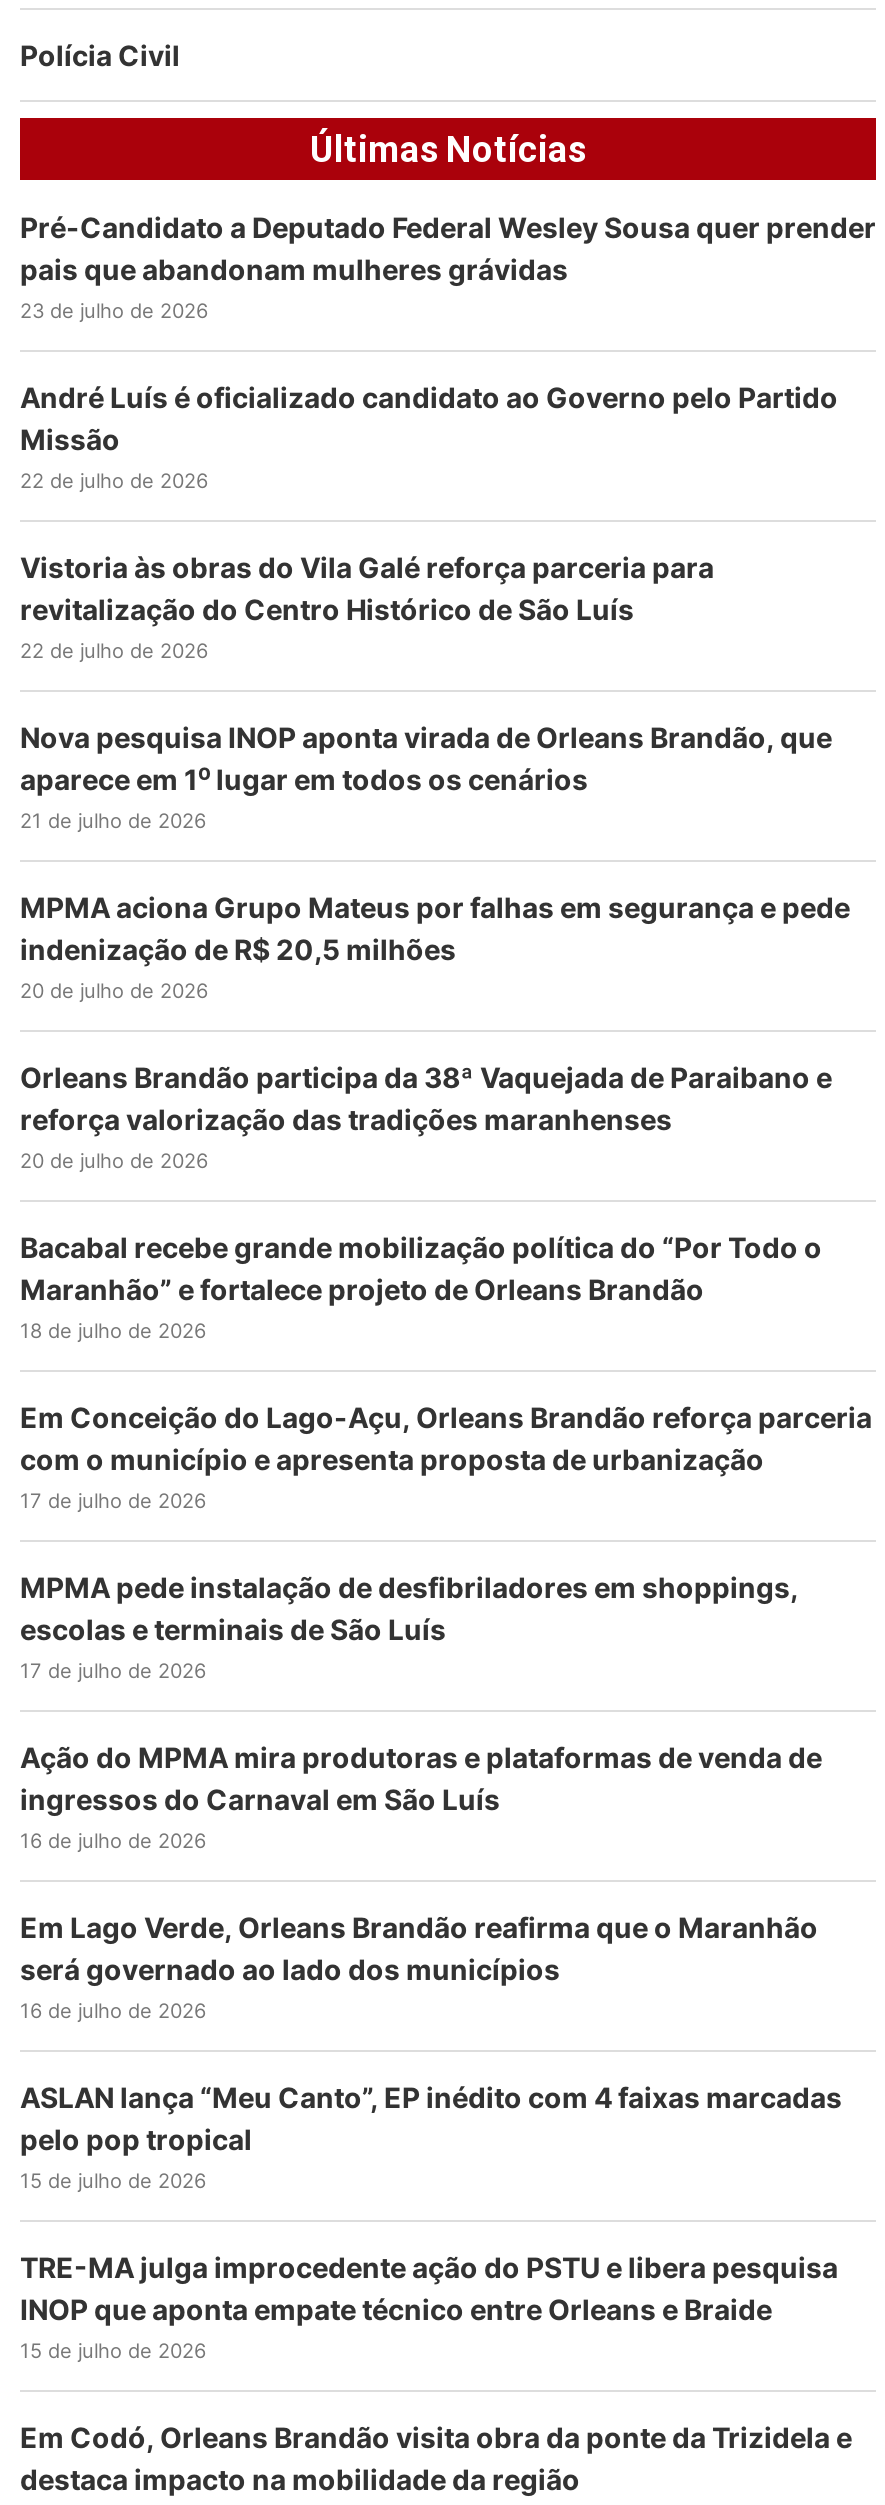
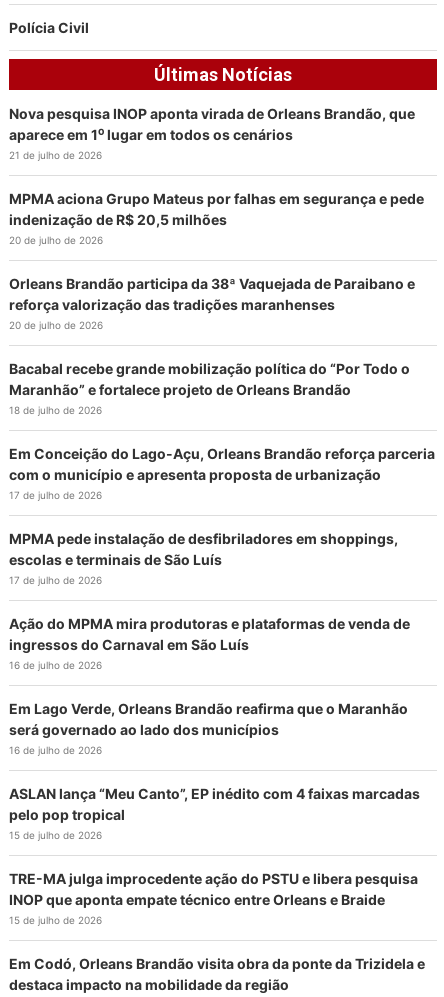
- Pré-Candidato a Deputado Federal Wesley Sousa quer prender
- pais que abandonam mulheres grávidas
- 23 de julho de 2026
- André Luís é oficializado candidato ao Governo pelo Partido
- Missão
- 22 de julho de 2026
- Vistoria às obras do Vila Galé reforça parceria para
- revitalização do Centro Histórico de São Luís
- 22 de julho de 2026
